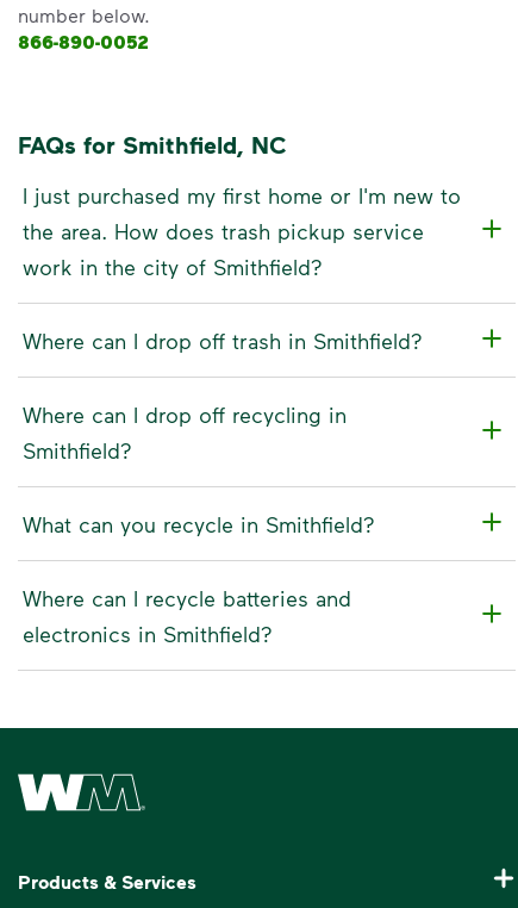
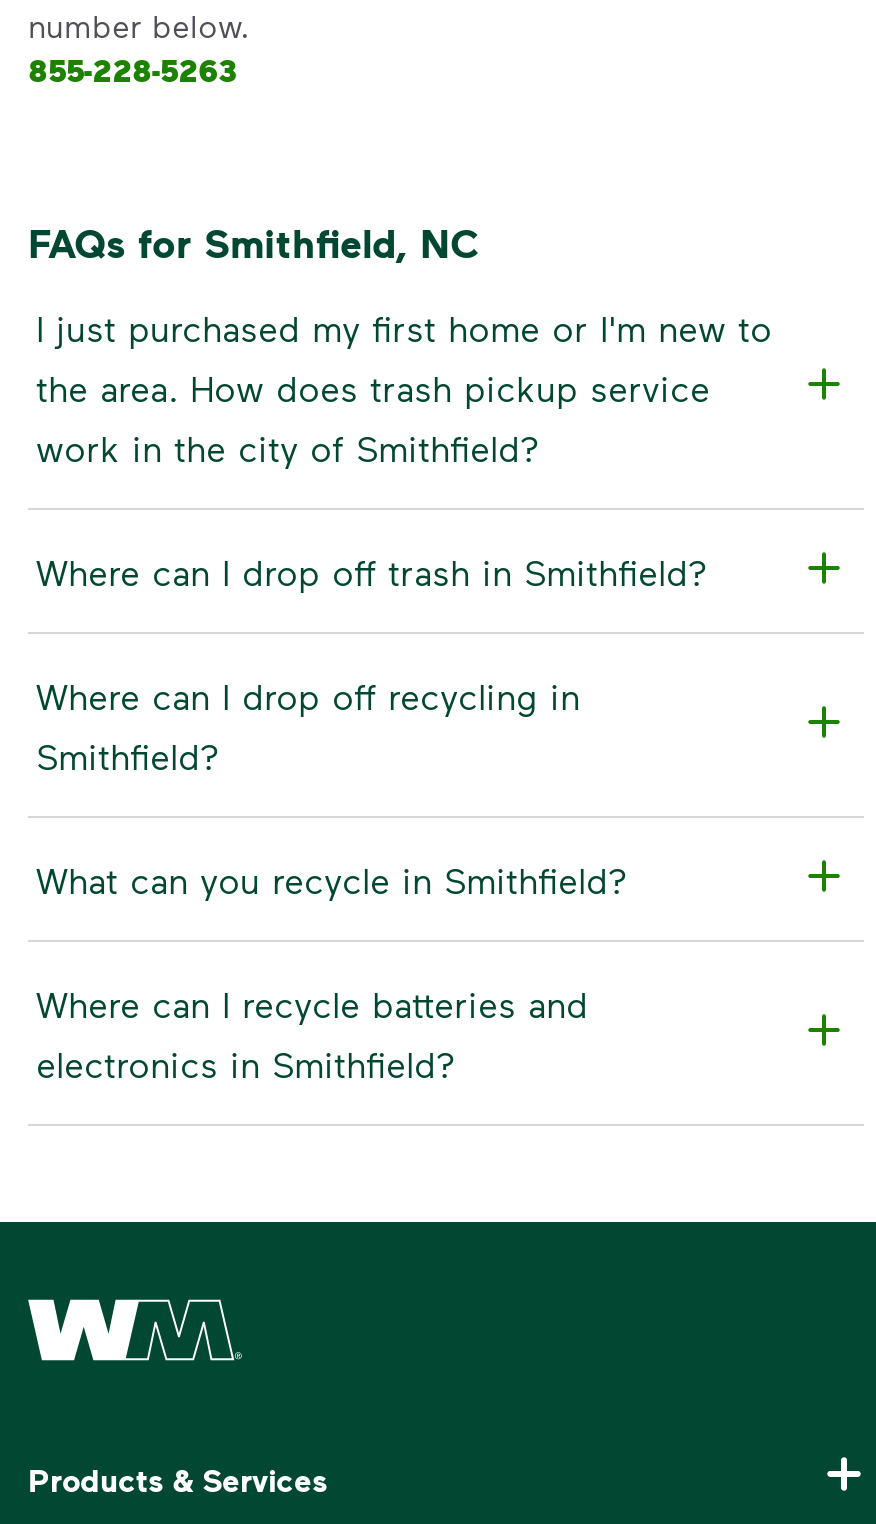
- 866-890-0052
+ 855-228-5263
